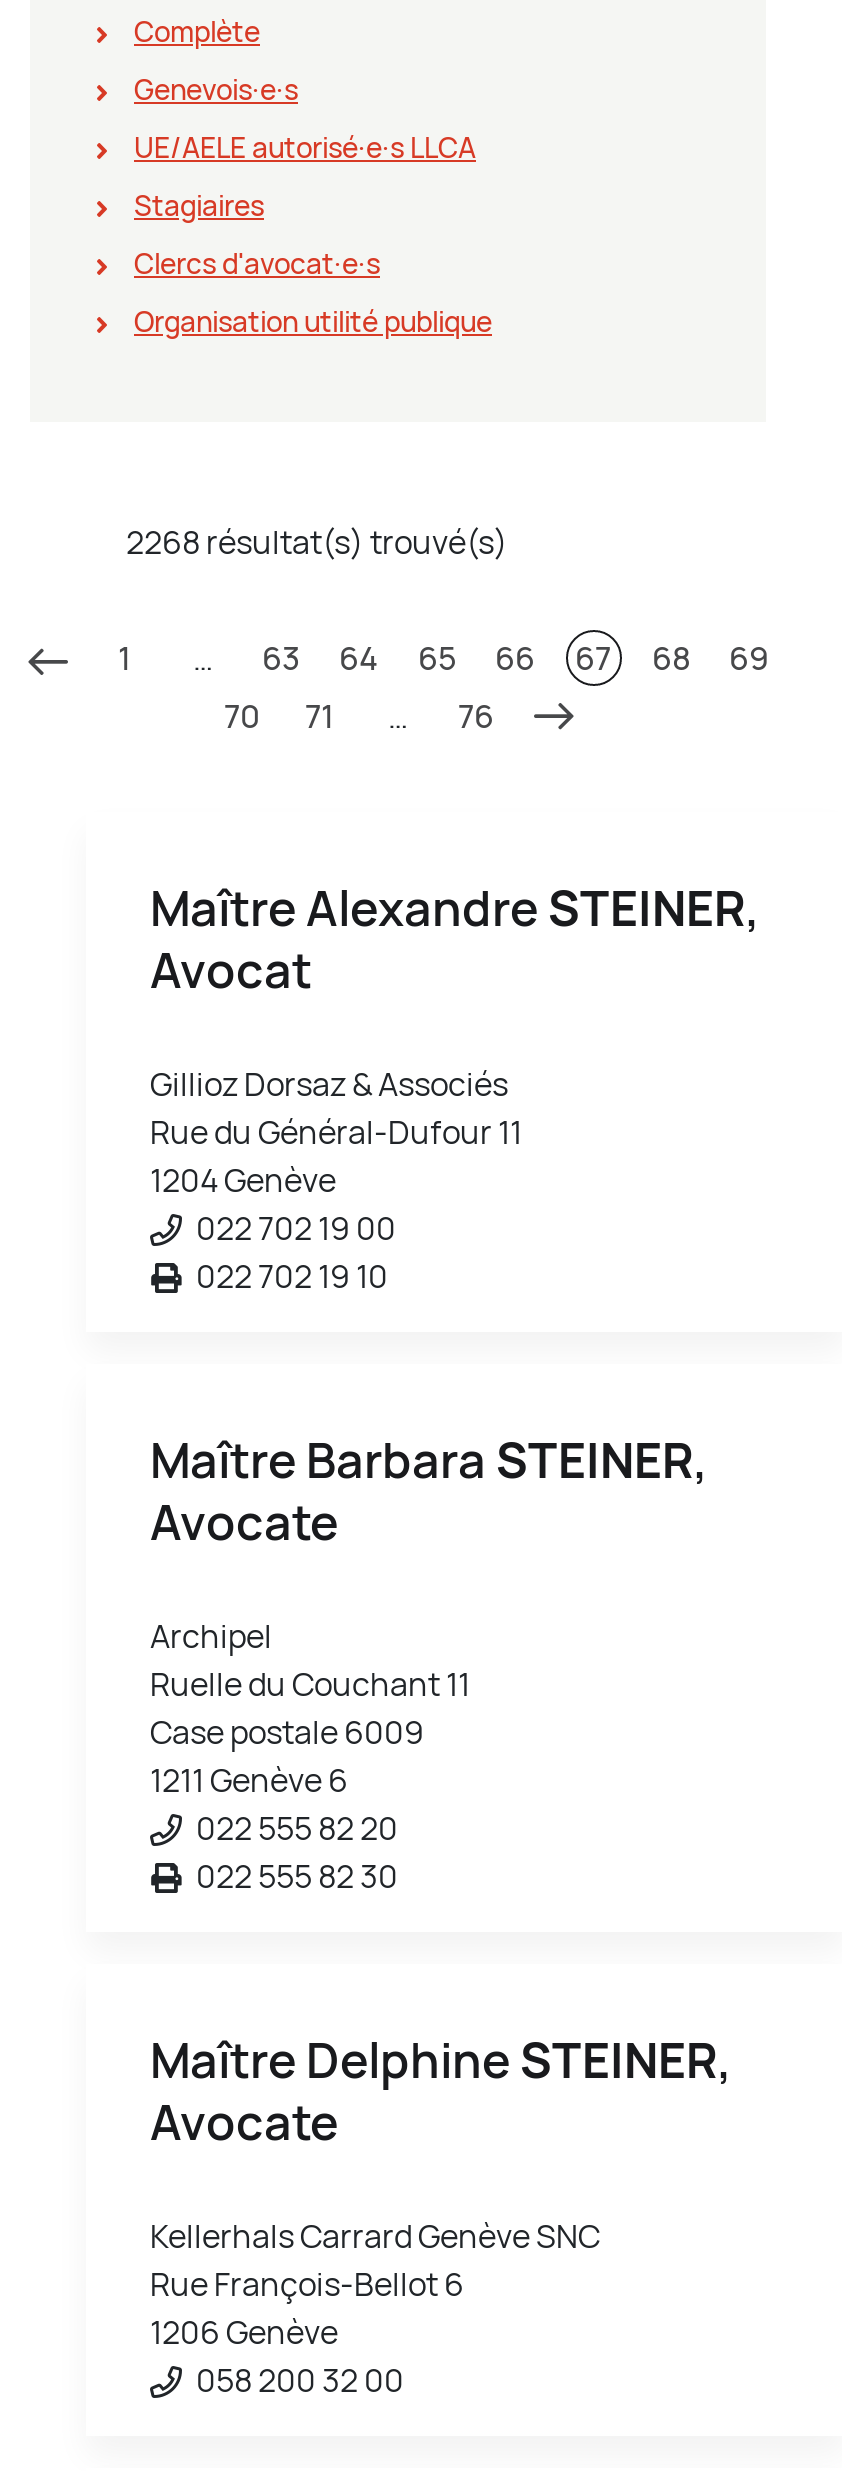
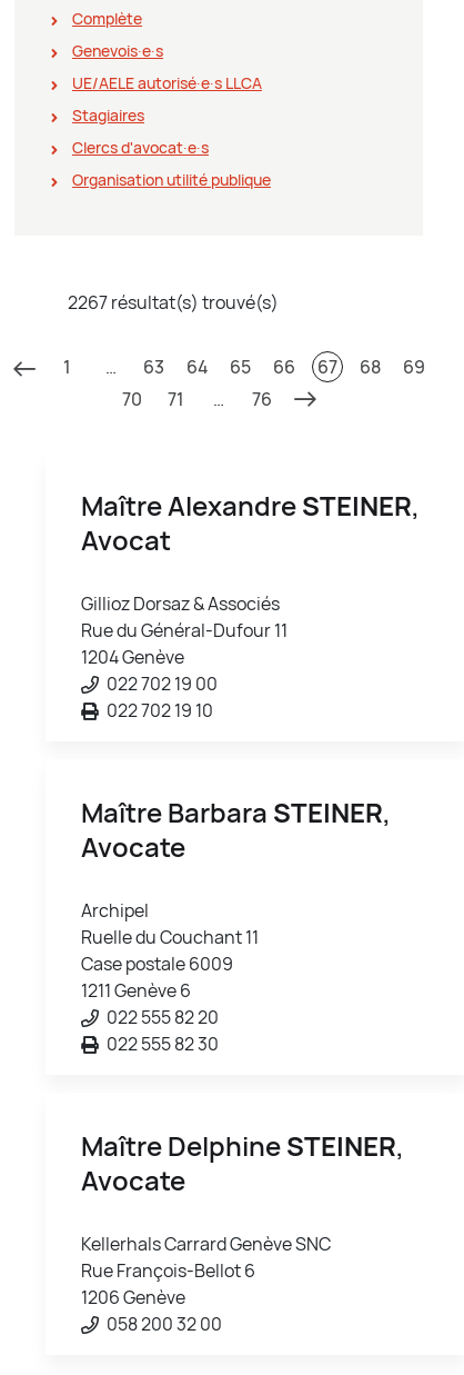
- 2268 résultat(s) trouvé(s)
+ 2267 résultat(s) trouvé(s)
